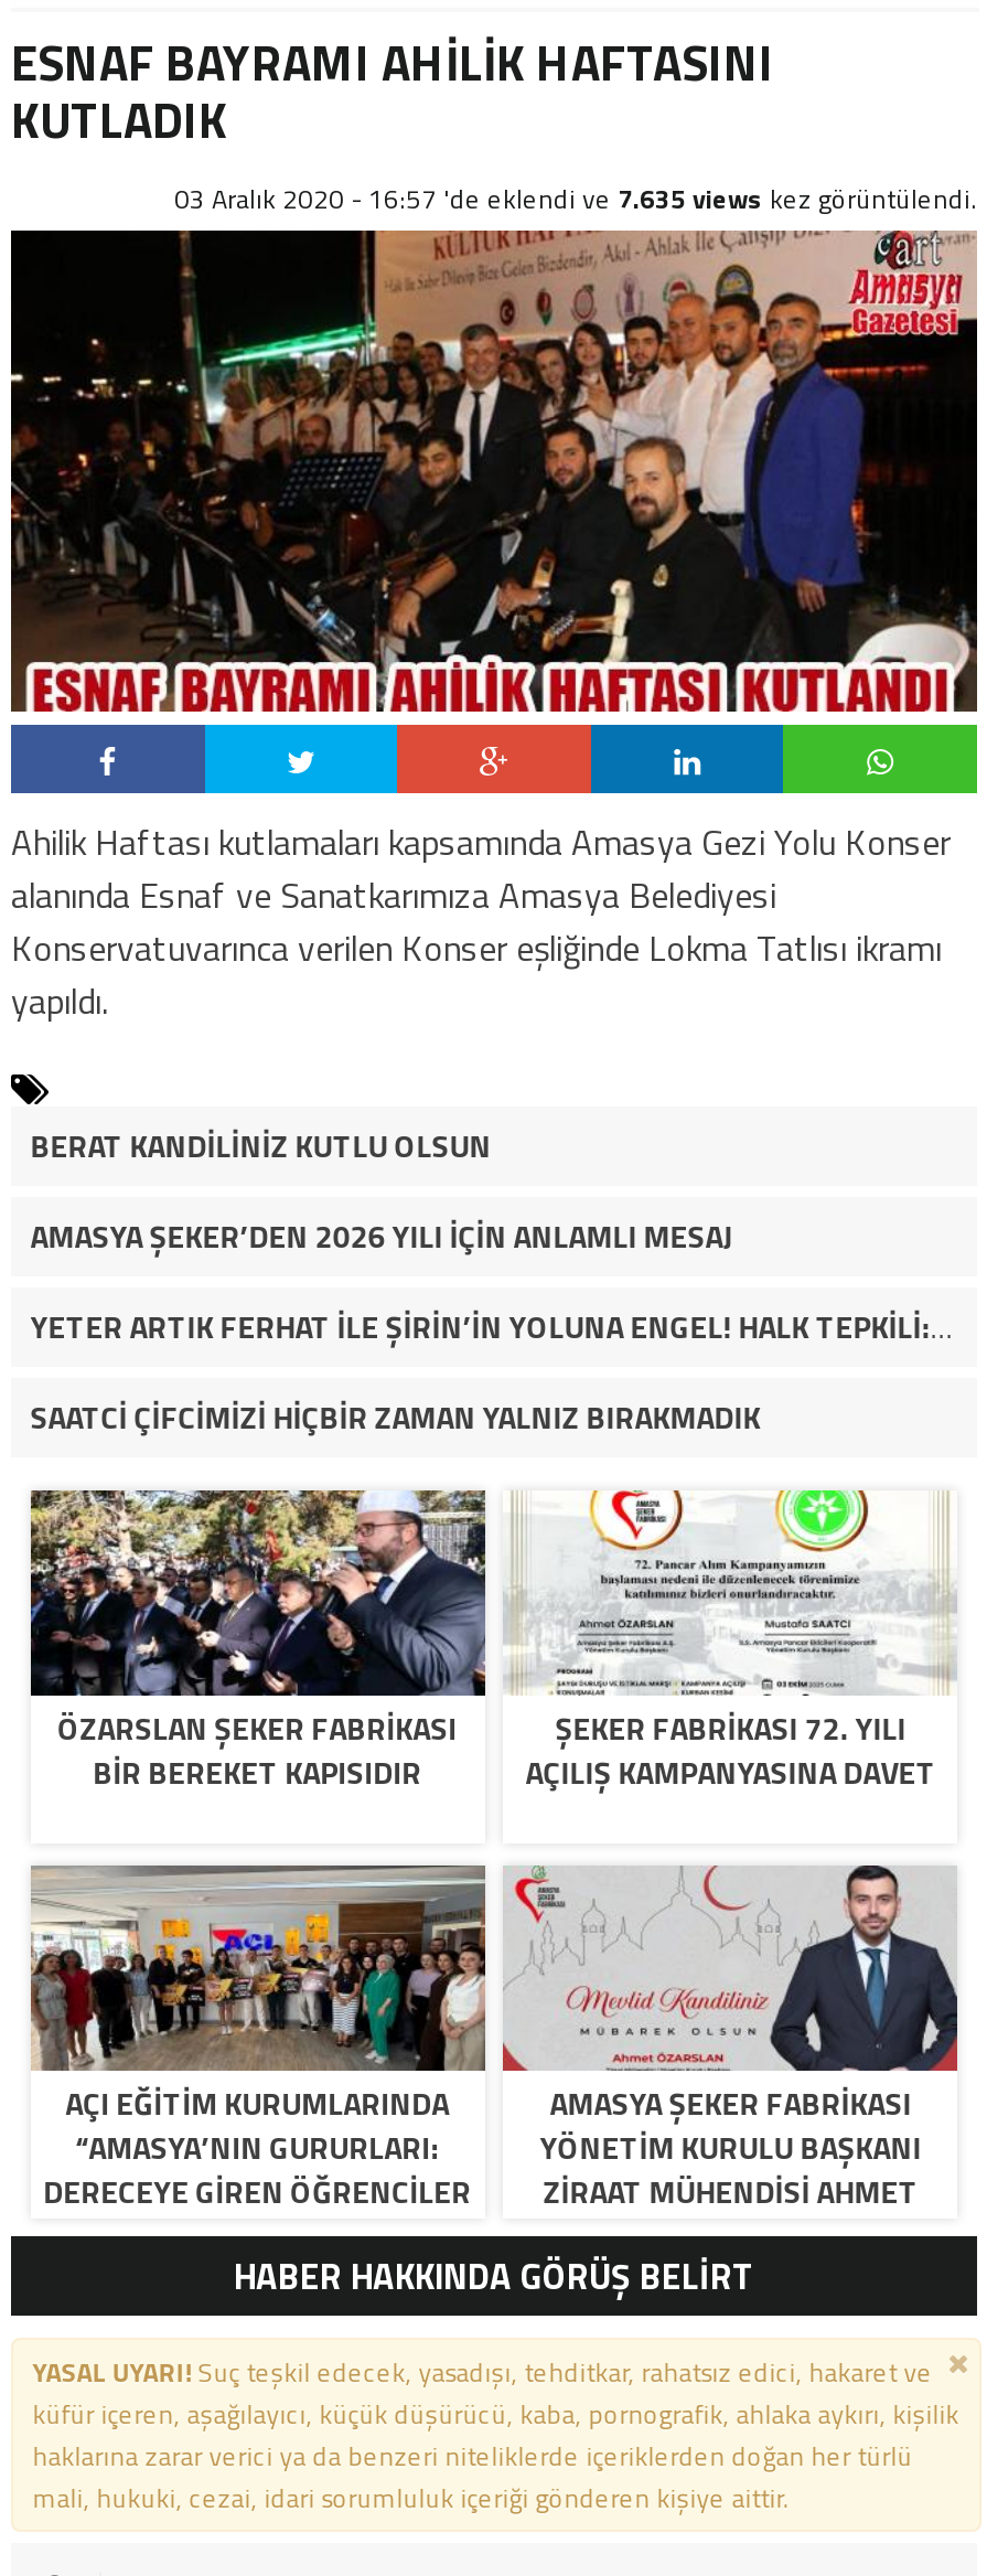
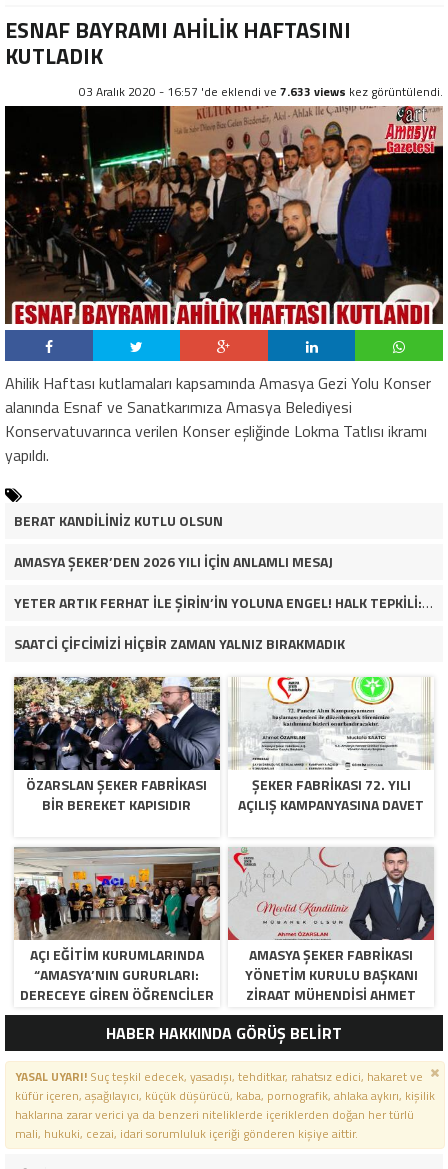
- 03 Aralık 2020 - 16:57 'de eklendi ve 7.635 views kez görüntülendi.
+ 03 Aralık 2020 - 16:57 'de eklendi ve 7.633 views kez görüntülendi.
